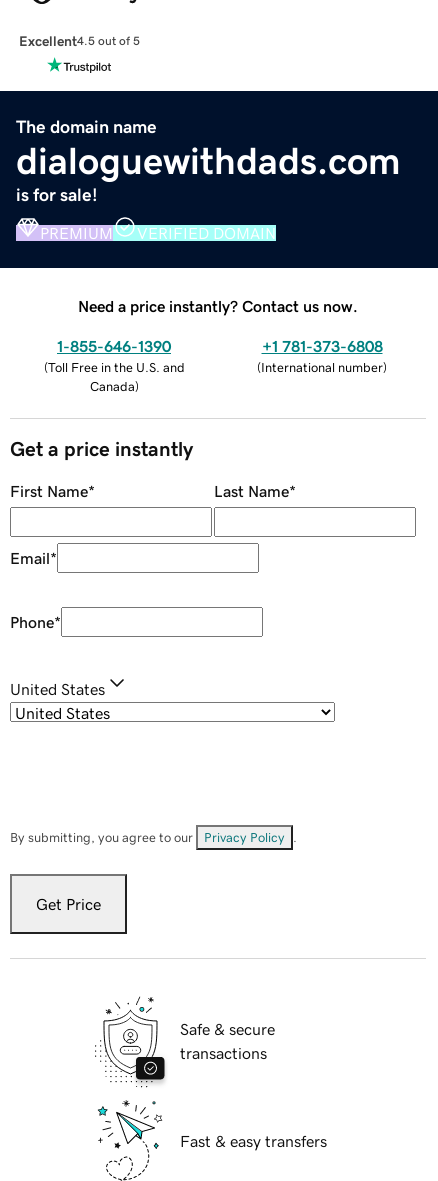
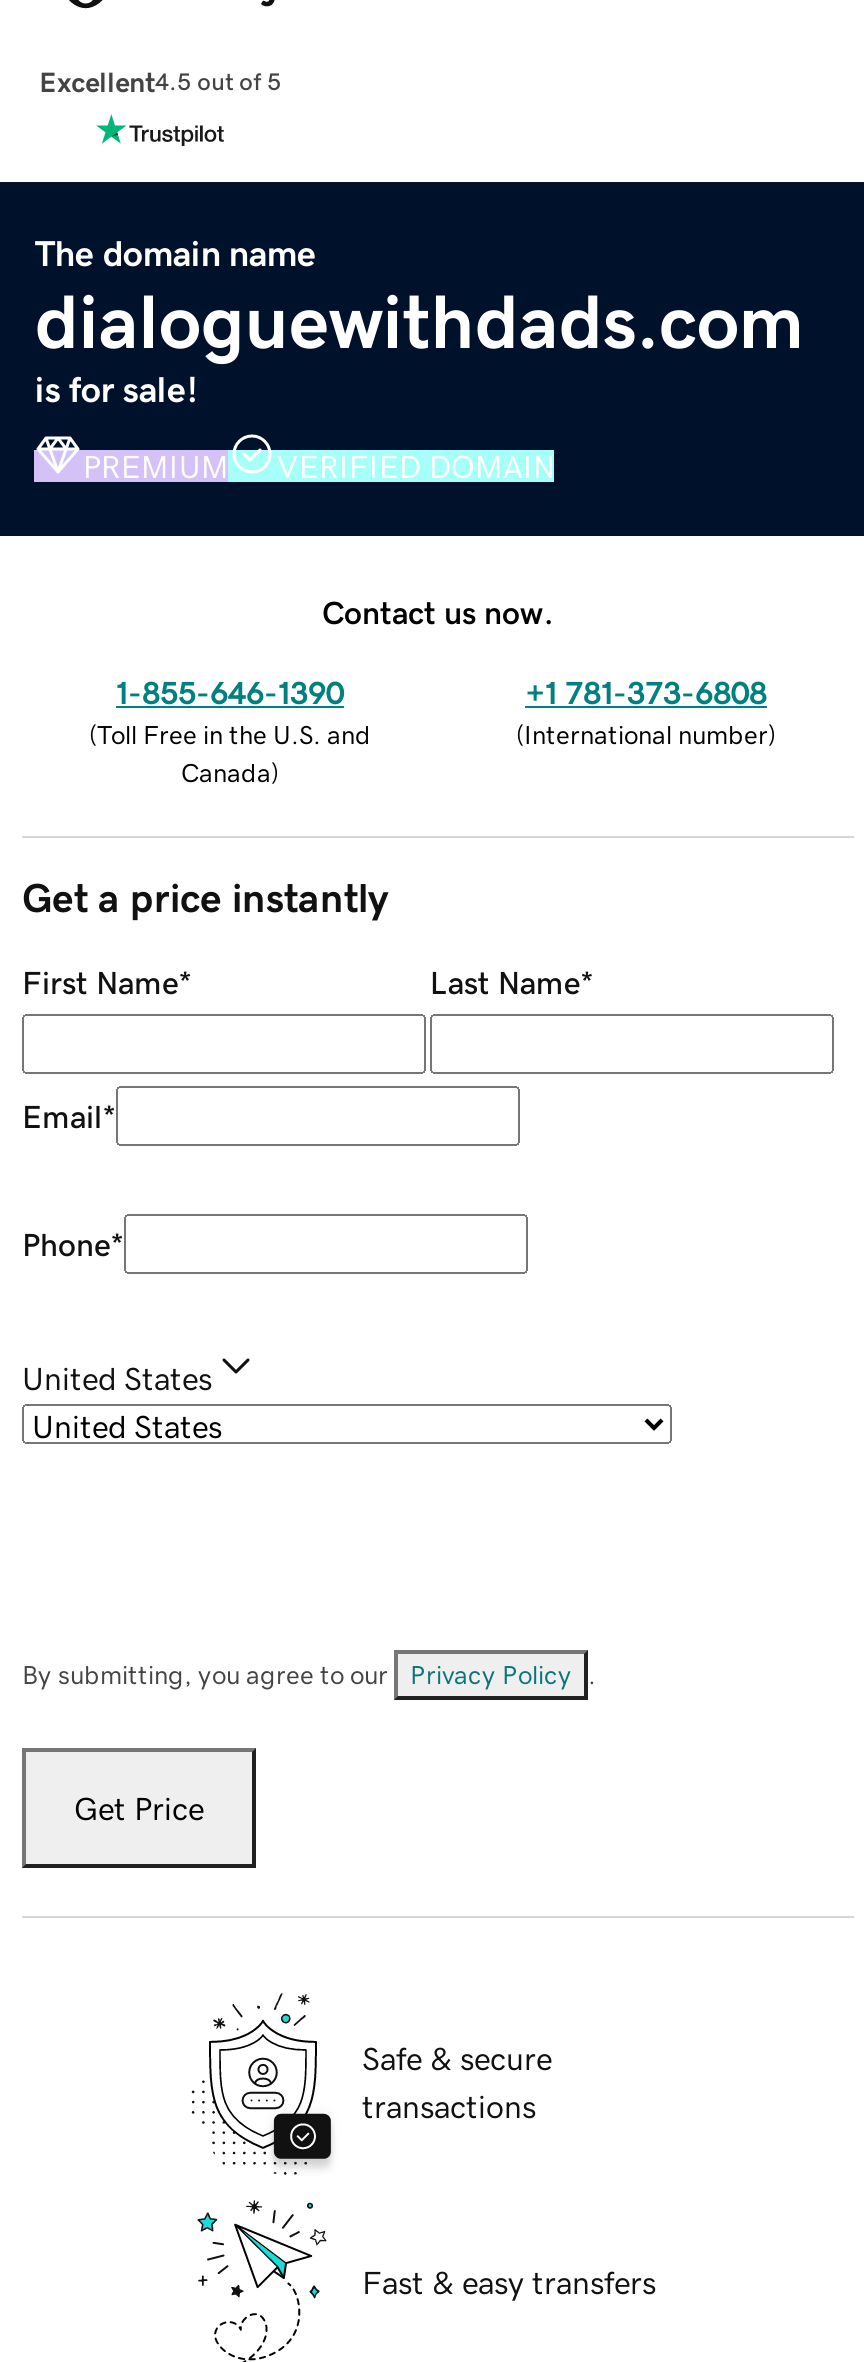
- Need a price instantly? Contact us now.
+ Contact us now.
